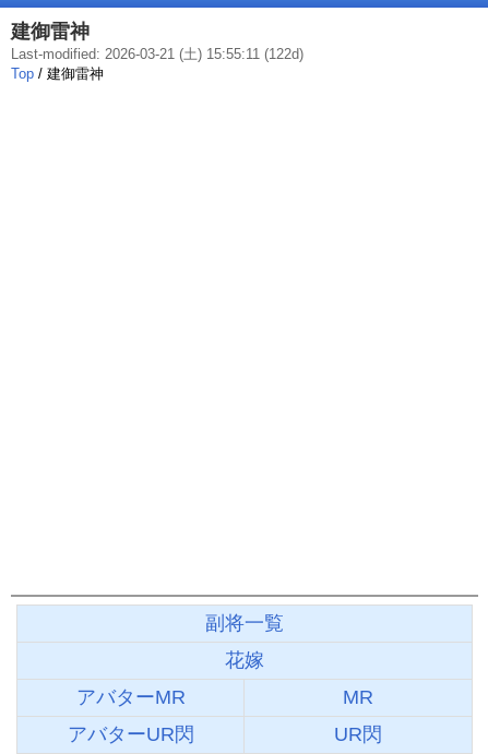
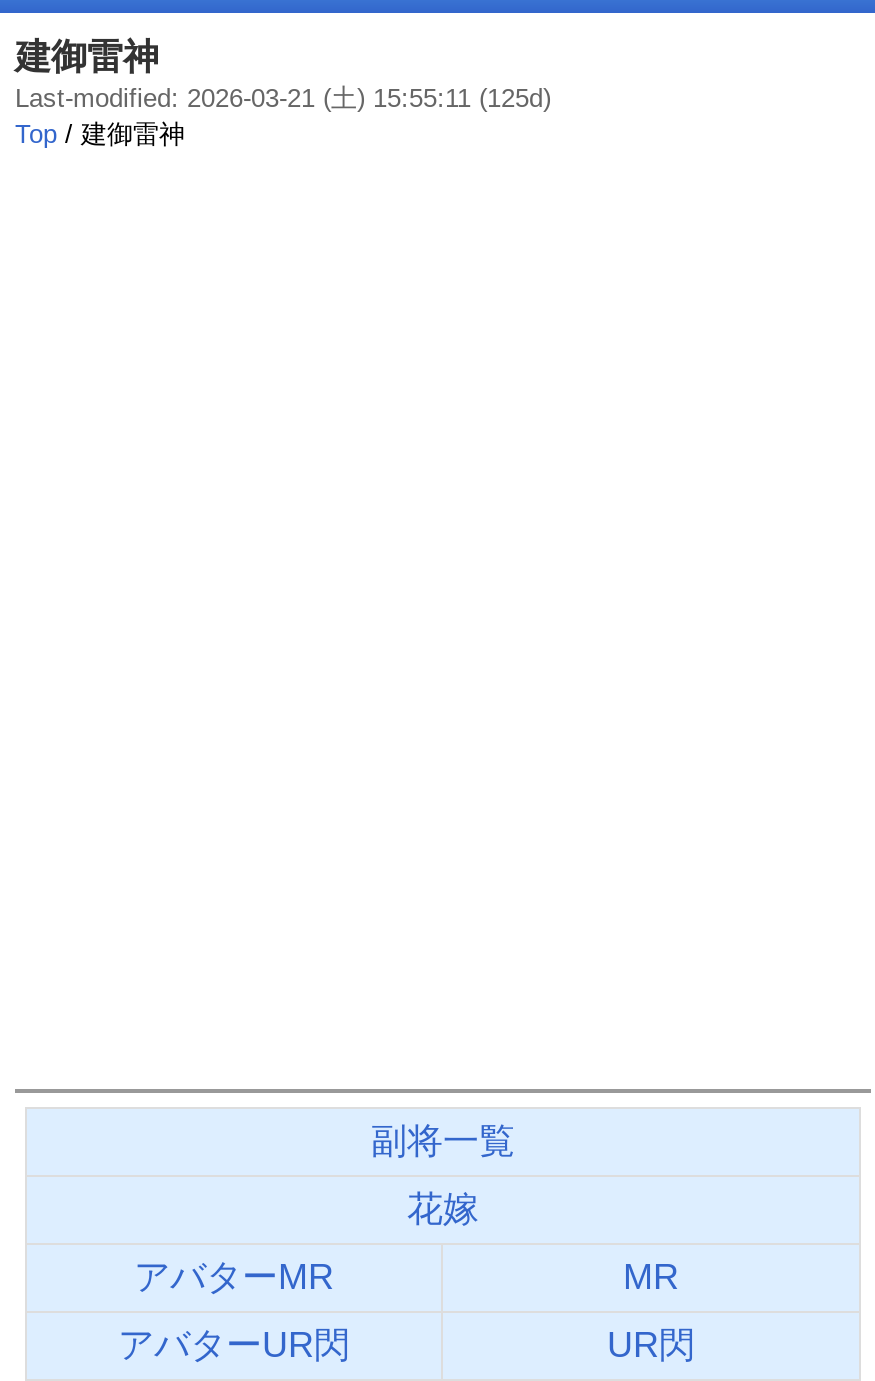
- Last-modified: 2026-03-21 (土) 15:55:11 (122d)
+ Last-modified: 2026-03-21 (土) 15:55:11 (125d)
